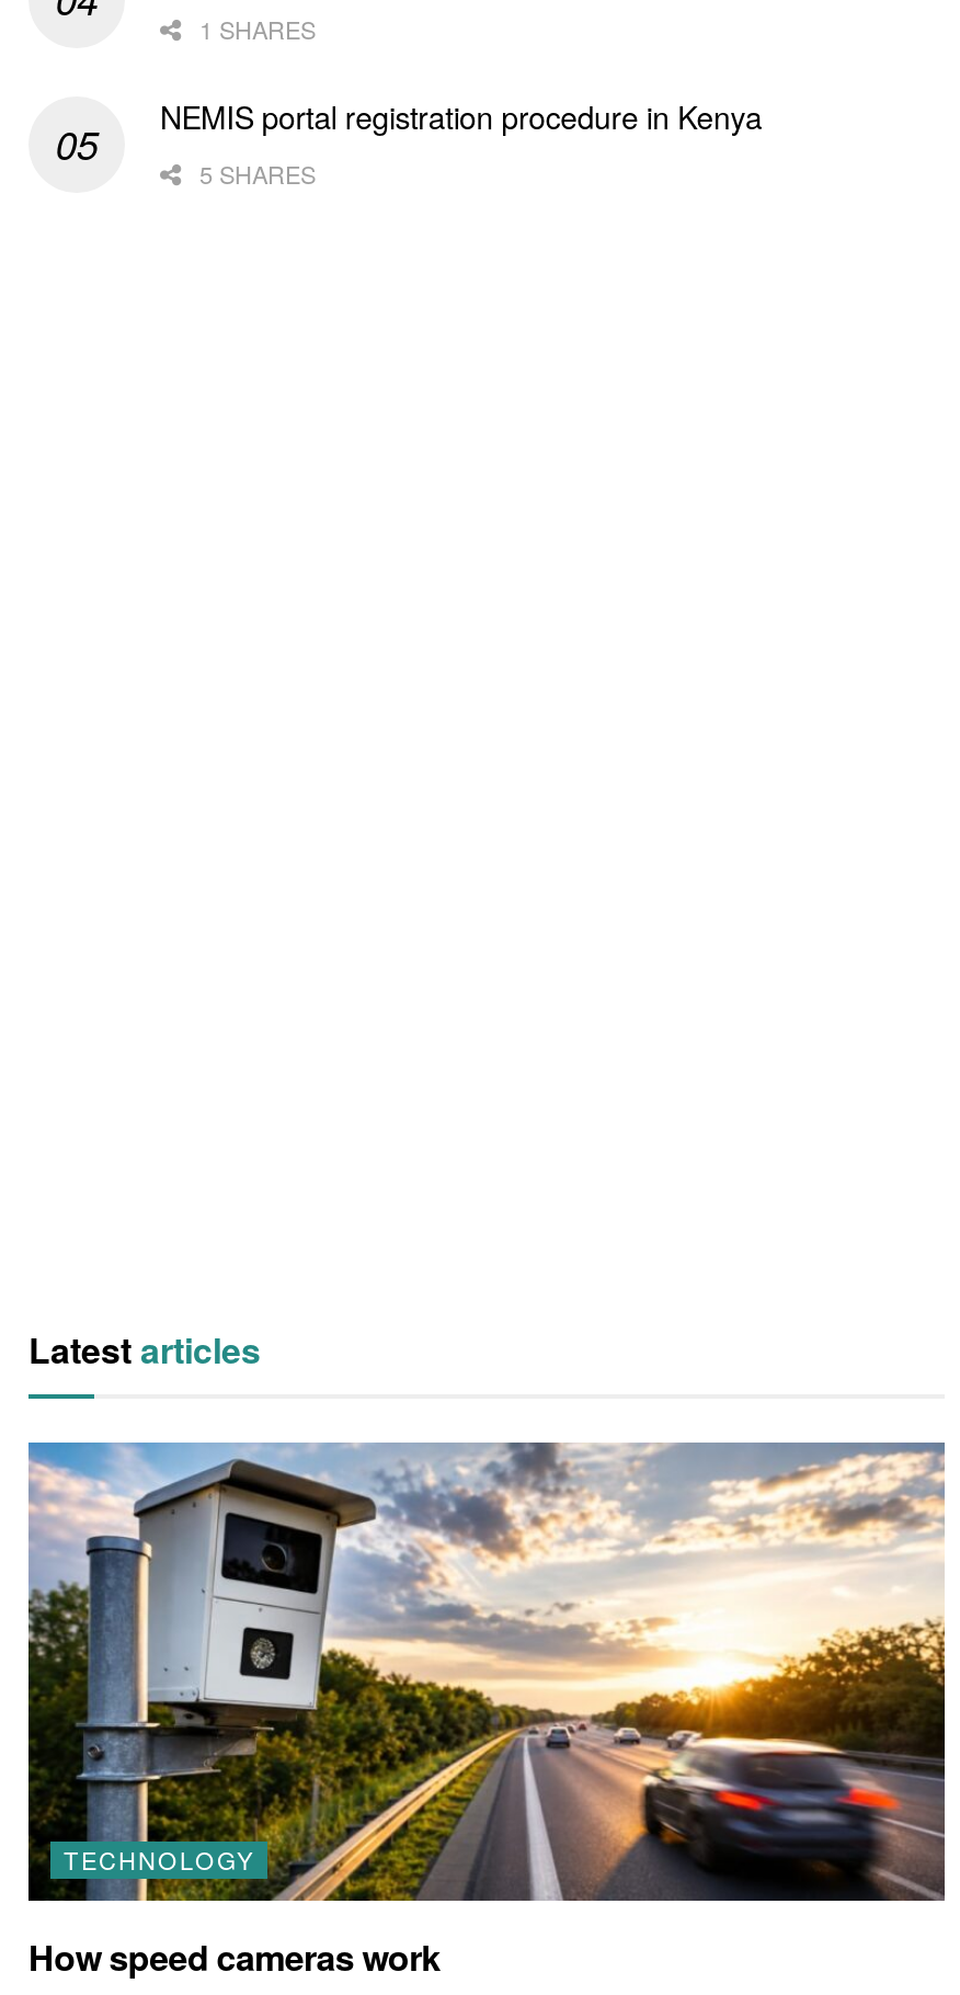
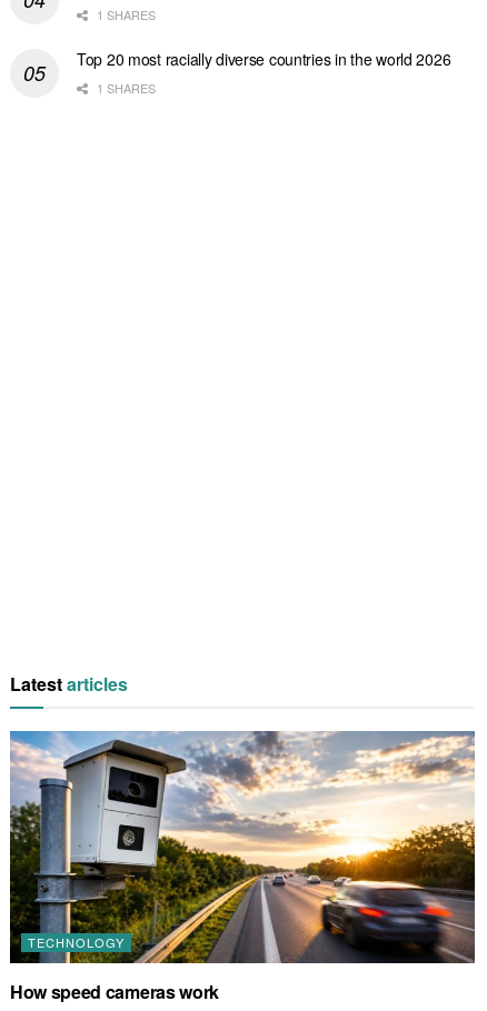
- NEMIS portal registration procedure in Kenya
- 5 SHARES
+ Top 20 most racially diverse countries in the world 2026
+ 1 SHARES
